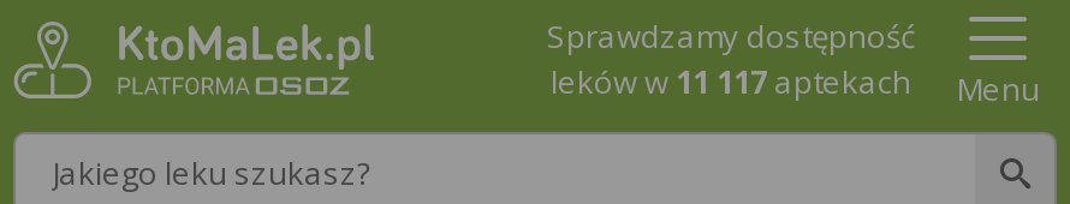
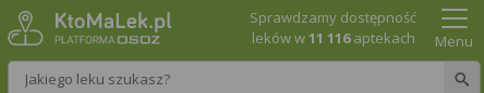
- leków w 11 117 aptekach
+ leków w 11 116 aptekach
